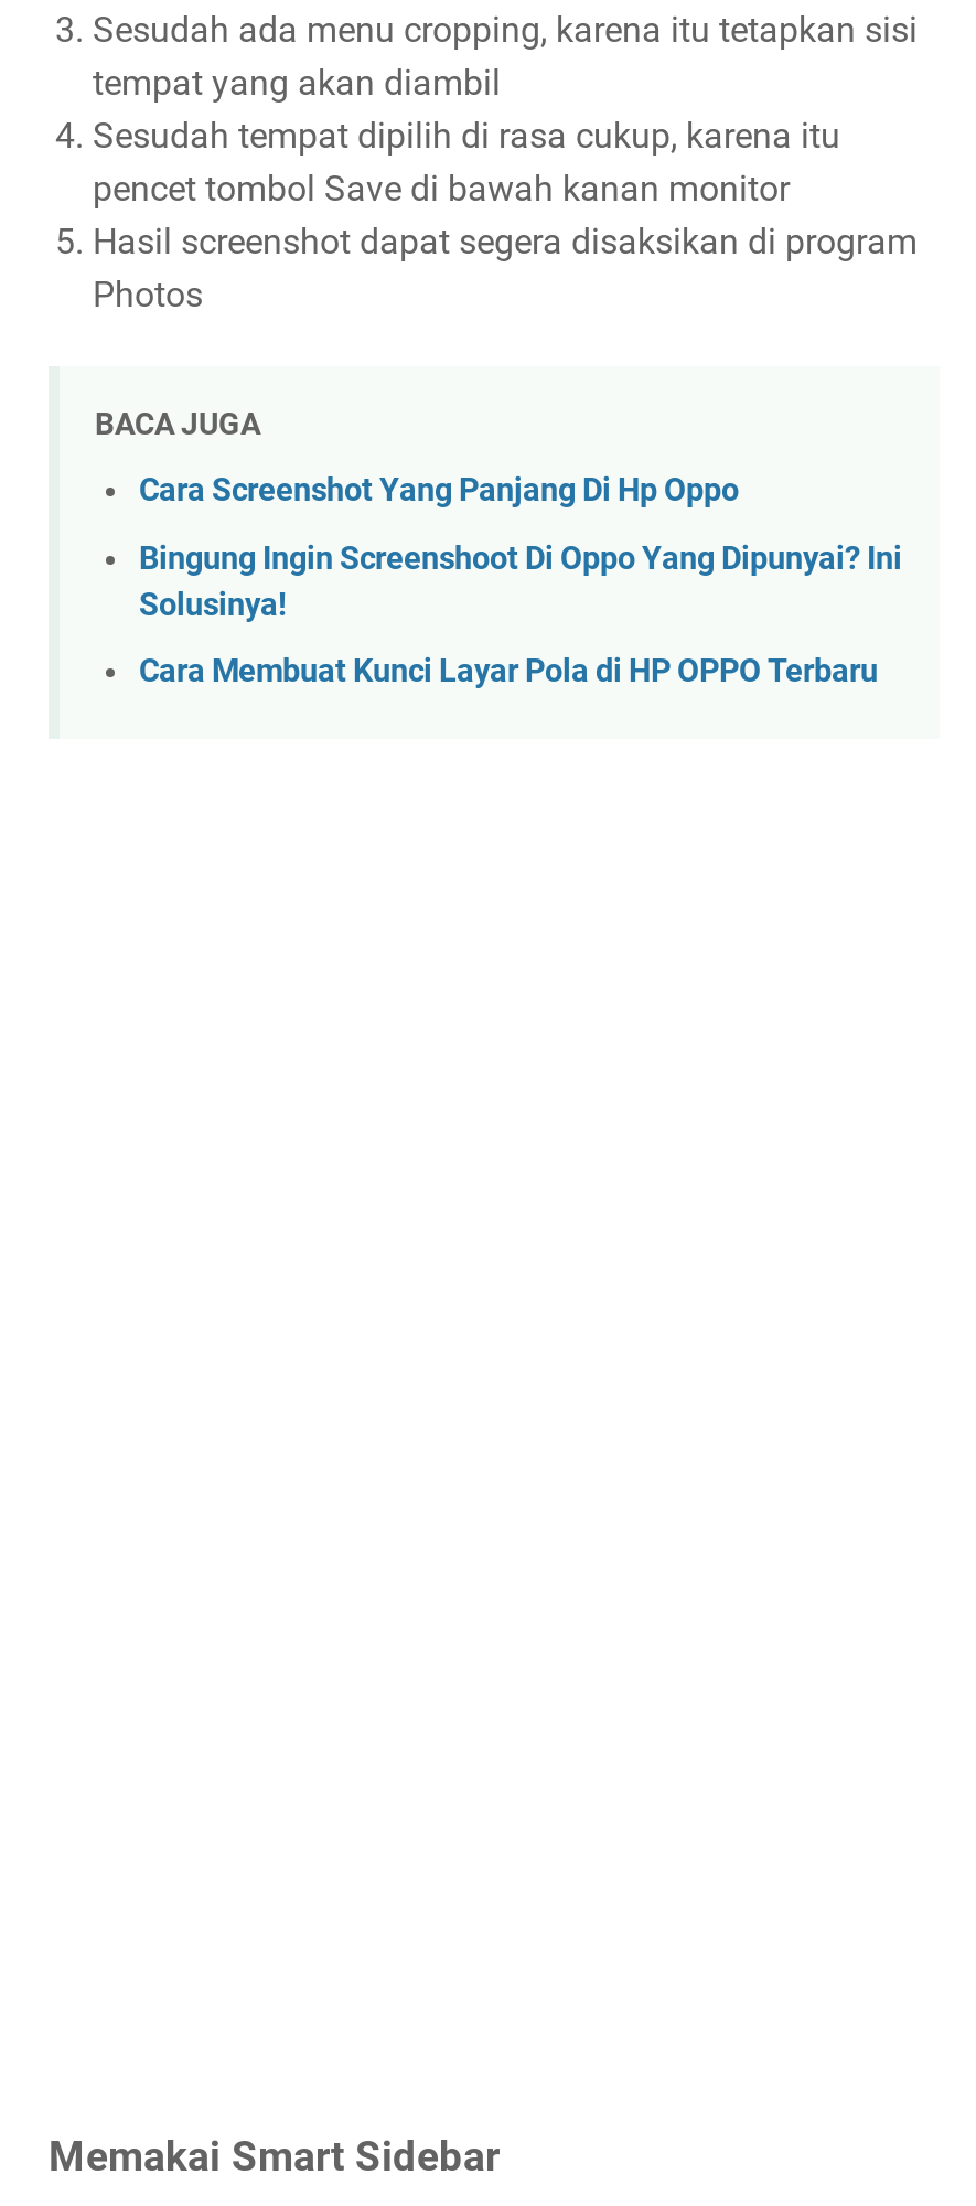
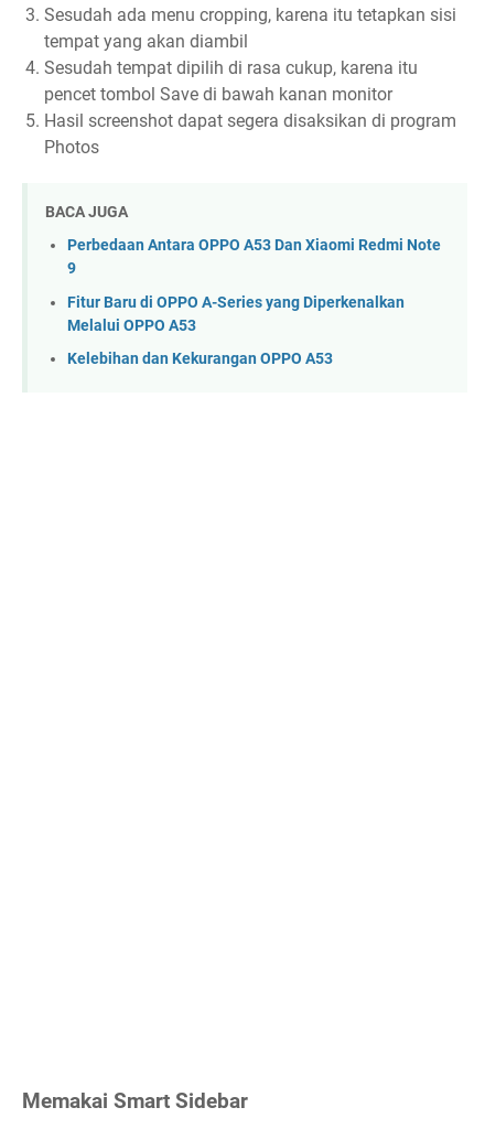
- Cara Screenshot Yang Panjang Di Hp Oppo
+ Perbedaan Antara OPPO A53 Dan Xiaomi Redmi Note
+ 9

- Bingung Ingin Screenshoot Di Oppo Yang Dipunyai? Ini
- Solusinya!
+ Fitur Baru di OPPO A-Series yang Diperkenalkan
+ Melalui OPPO A53

- Cara Membuat Kunci Layar Pola di HP OPPO Terbaru
+ Kelebihan dan Kekurangan OPPO A53
